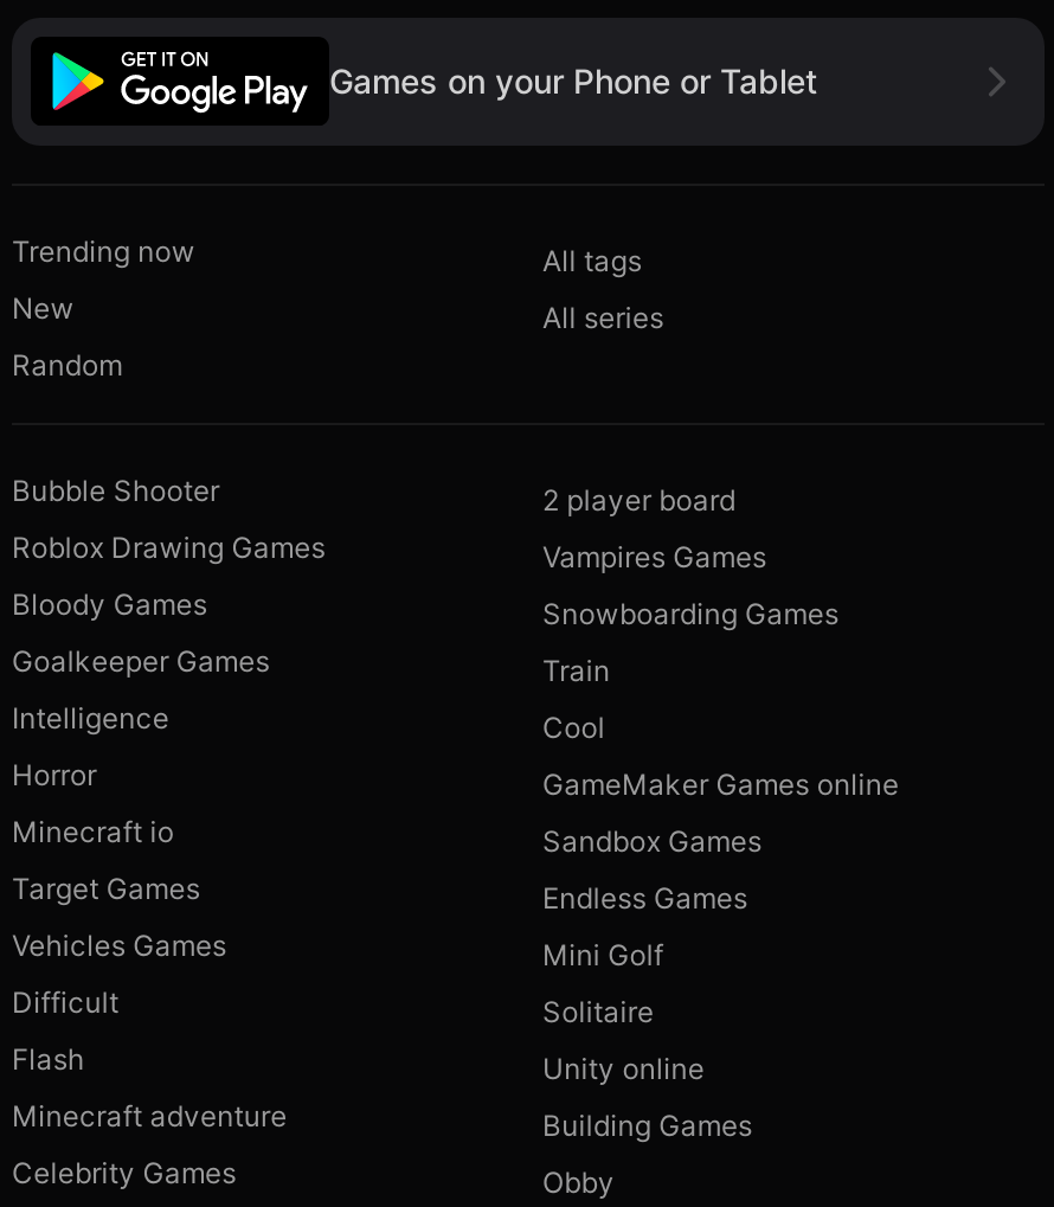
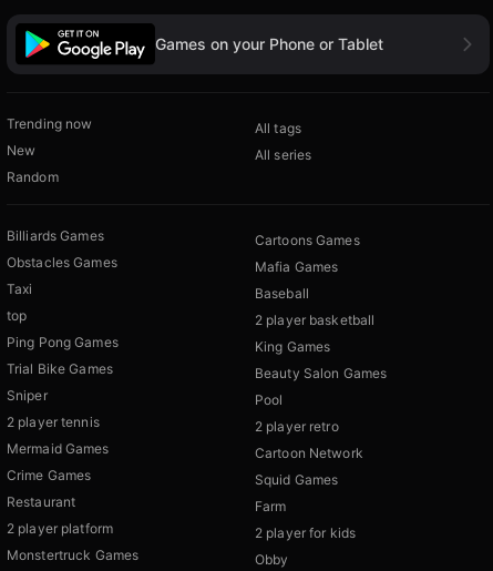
- Bubble Shooter
+ Billiards Games

- 2 player board
+ Cartoons Games

- Roblox Drawing Games
+ Obstacles Games

- Vampires Games
+ Mafia Games

- Bloody Games
+ Taxi

- Snowboarding Games
+ Baseball

- Goalkeeper Games
+ top

- Train
+ 2 player basketball

- Intelligence
+ Ping Pong Games

- Cool
+ King Games

- Horror
+ Trial Bike Games

- GameMaker Games online
+ Beauty Salon Games

- Minecraft io
+ Sniper

- Sandbox Games
+ Pool

- Target Games
+ 2 player tennis

- Endless Games
+ 2 player retro

- Vehicles Games
+ Mermaid Games

- Mini Golf
+ Cartoon Network

- Difficult
+ Crime Games

- Solitaire
+ Squid Games

- Flash
+ Restaurant

- Unity online
+ Farm

- Minecraft adventure
+ 2 player platform

- Building Games
+ 2 player for kids

- Celebrity Games
+ Monstertruck Games
